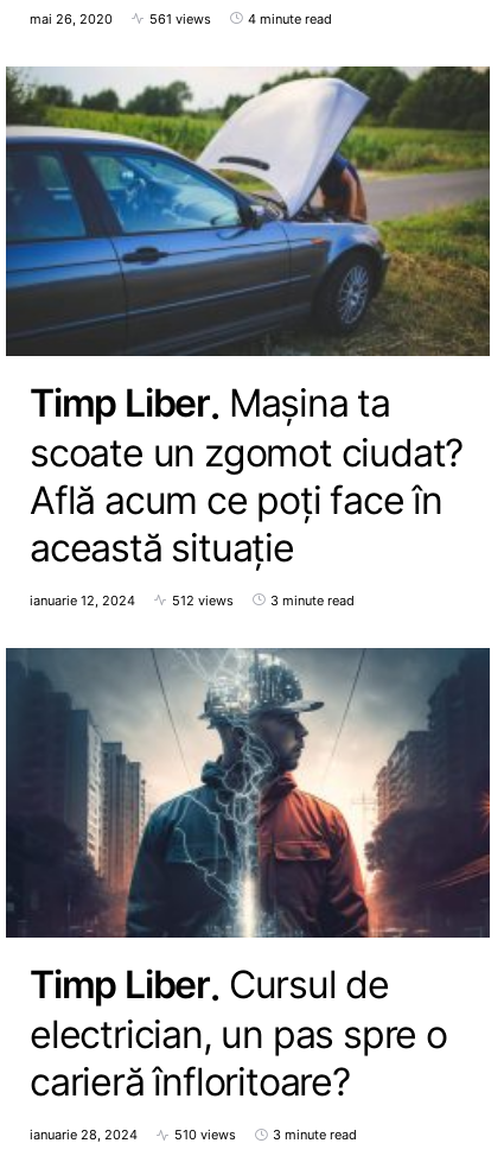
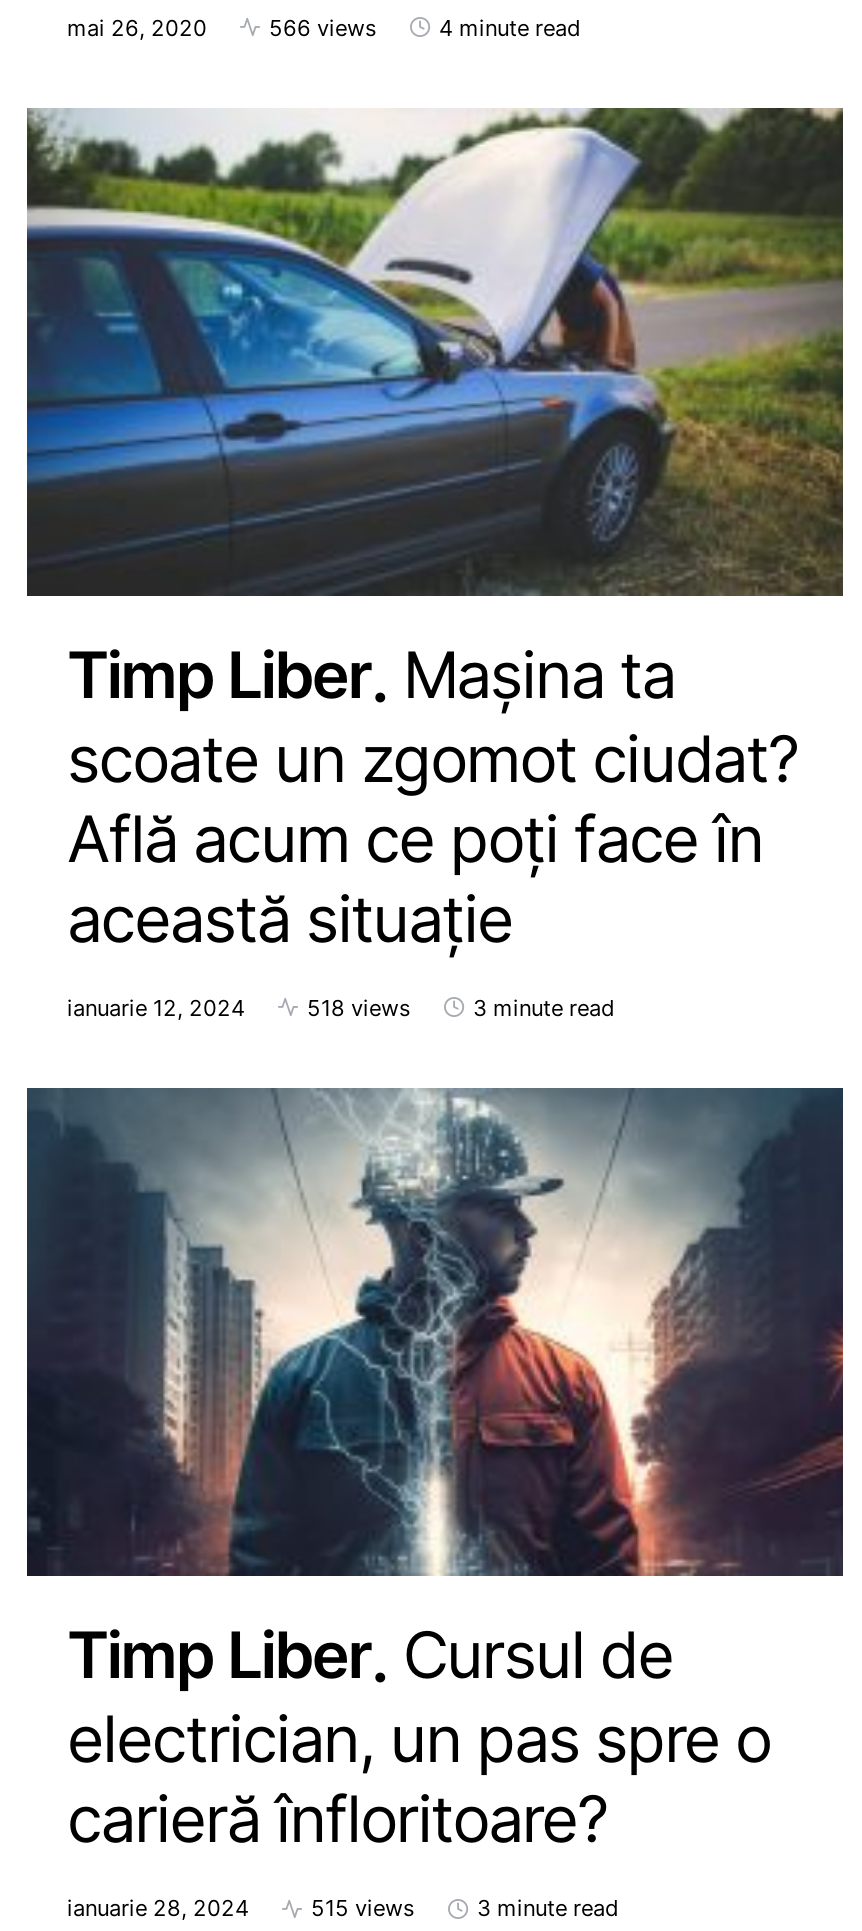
- 561 views
+ 566 views

- 512 views
+ 518 views

- 510 views
+ 515 views
